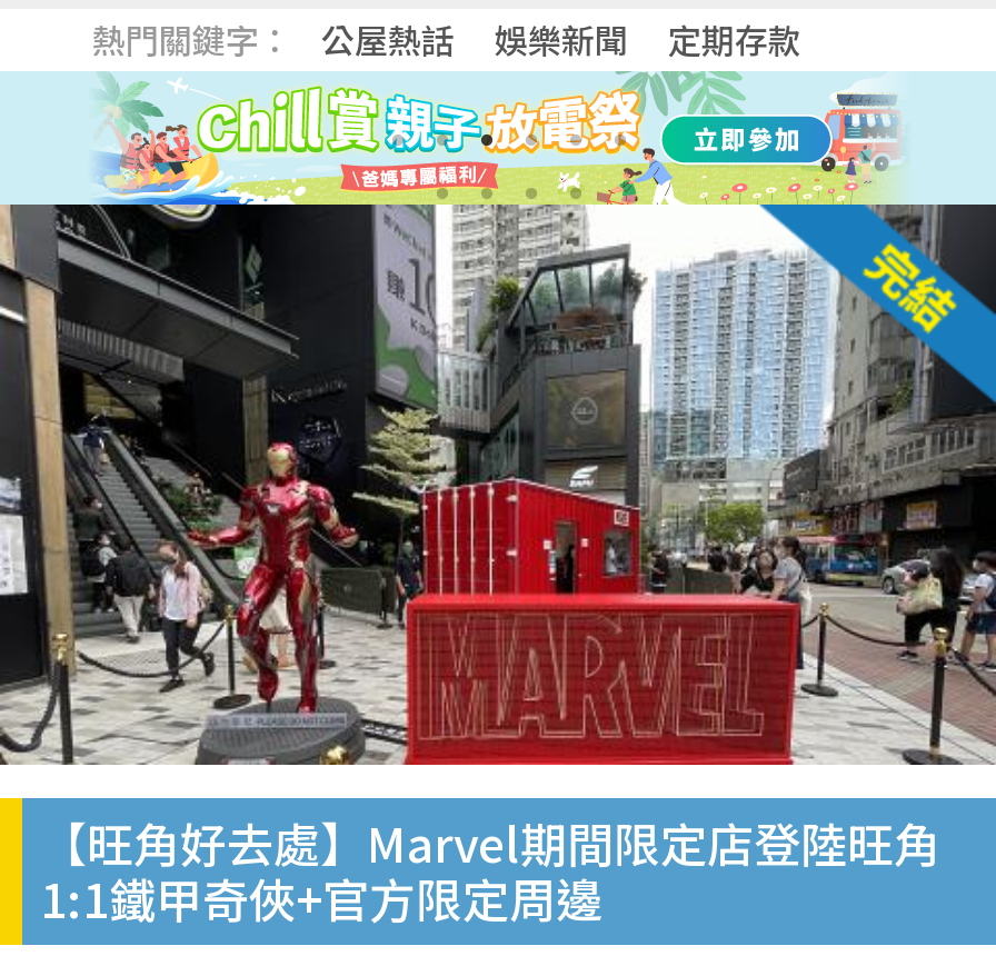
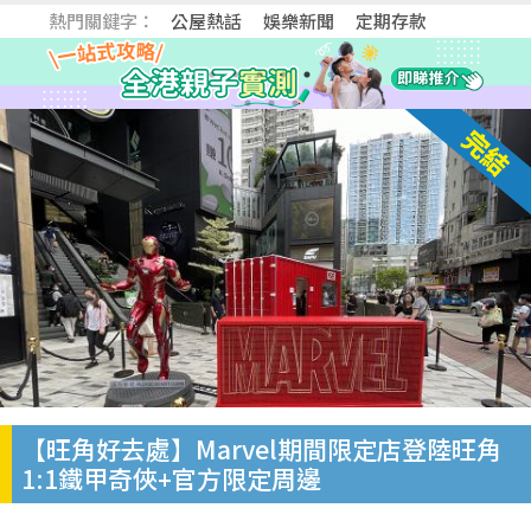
- [image]
+ [image]
